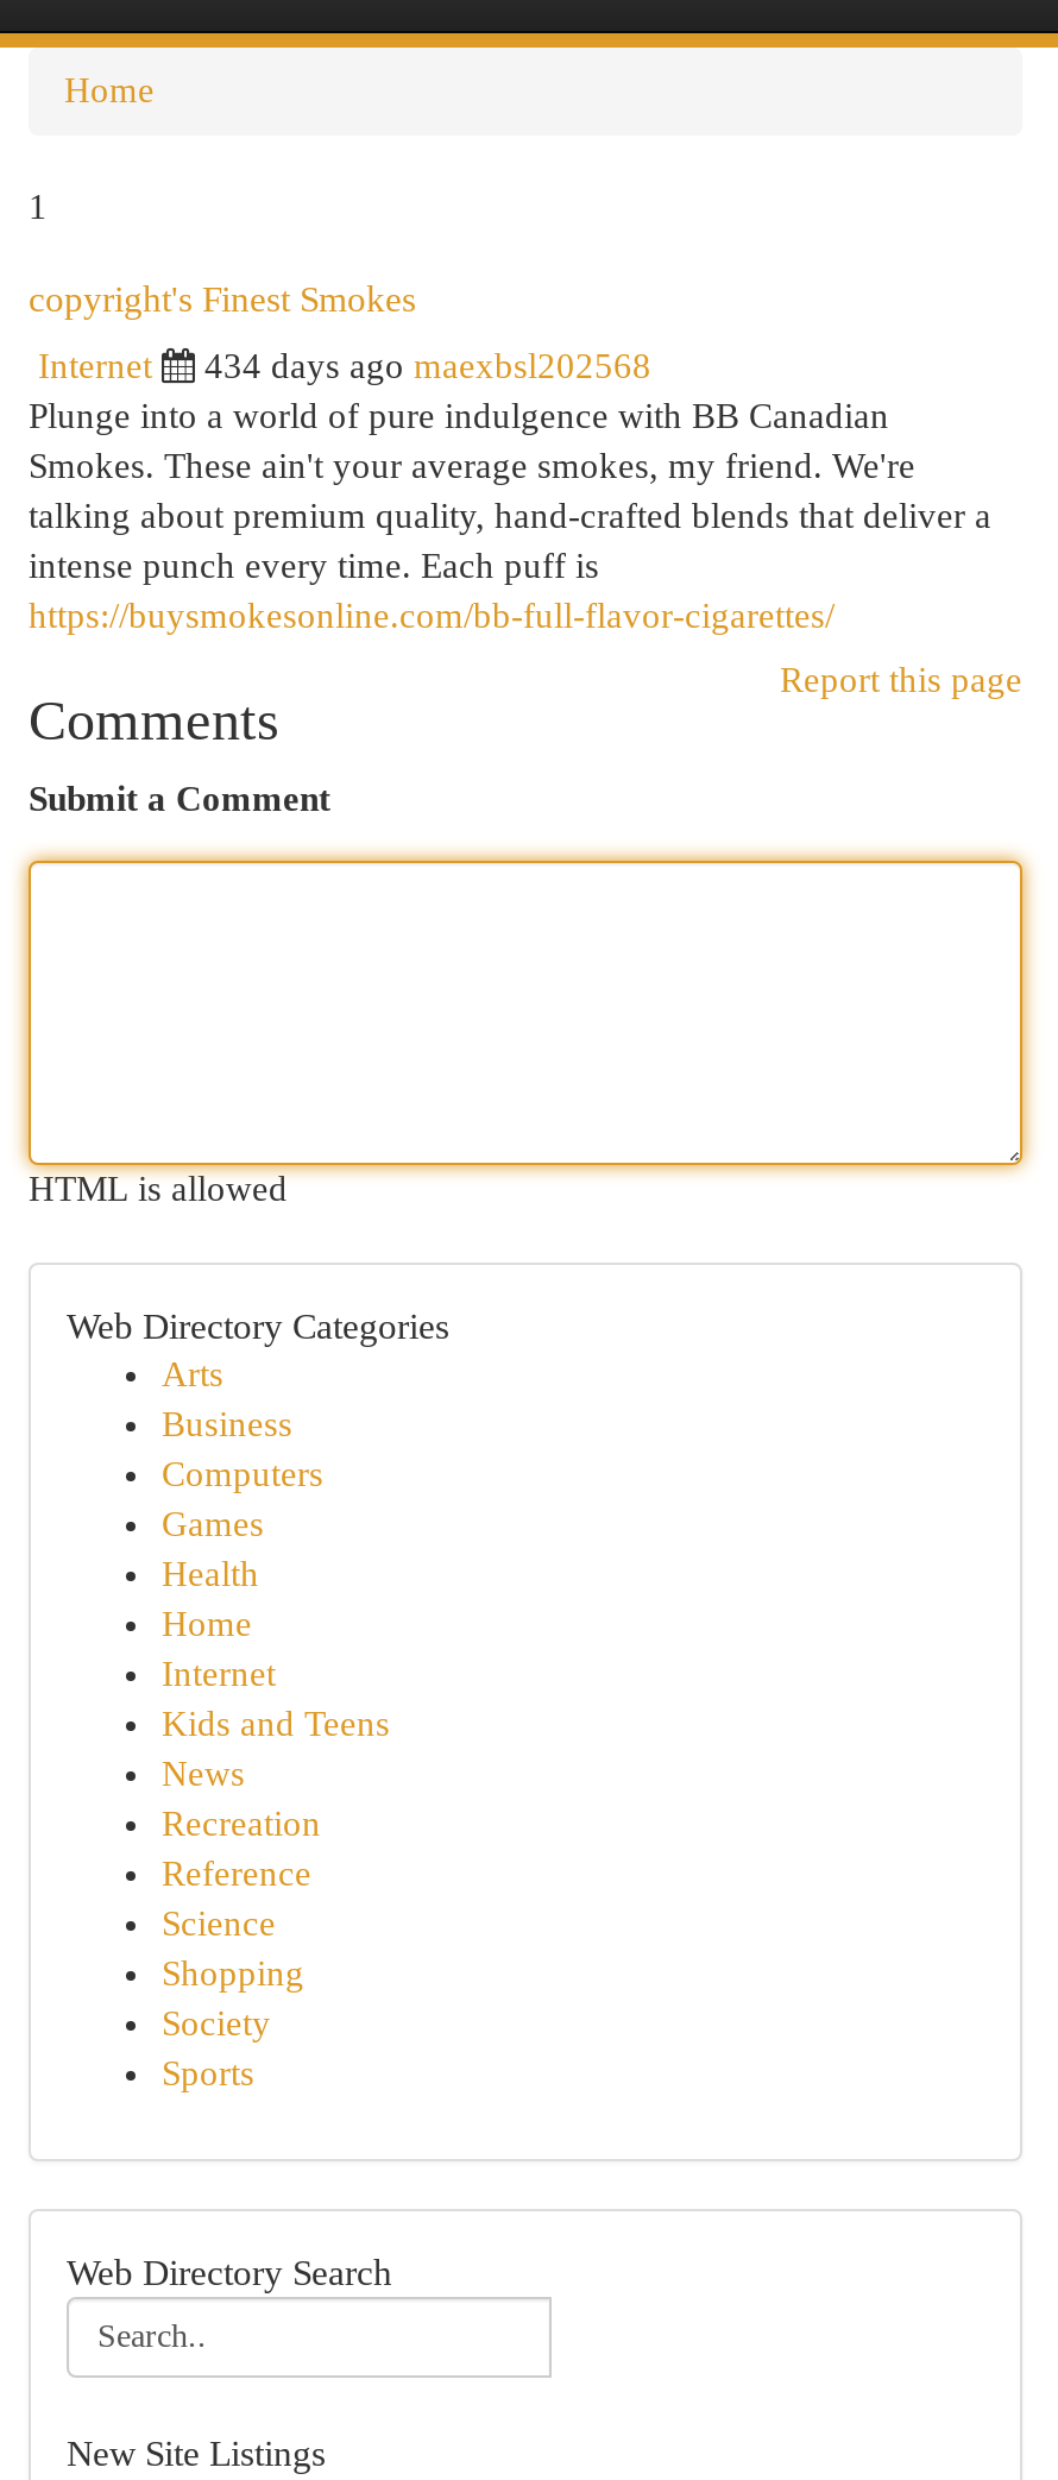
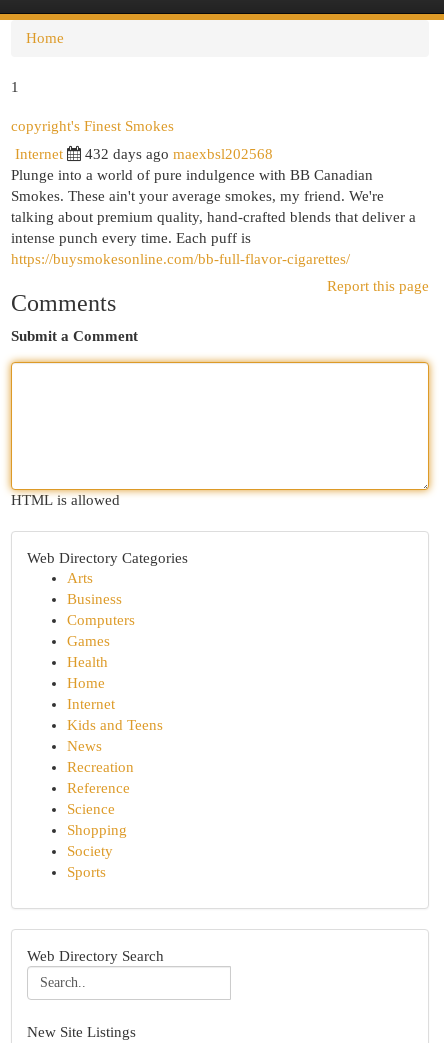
- 434 days ago maexbsl202568
+ 432 days ago maexbsl202568
